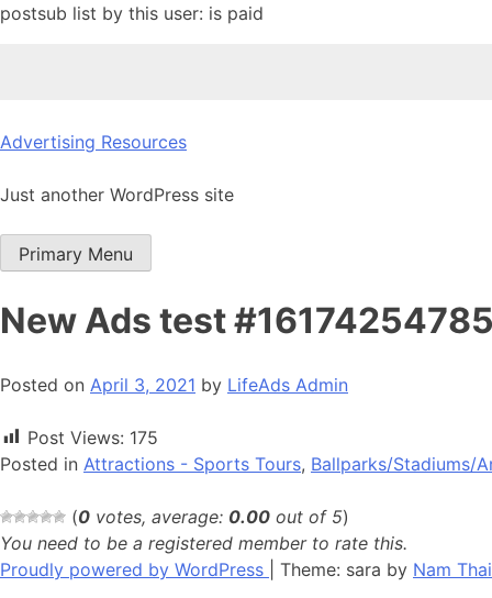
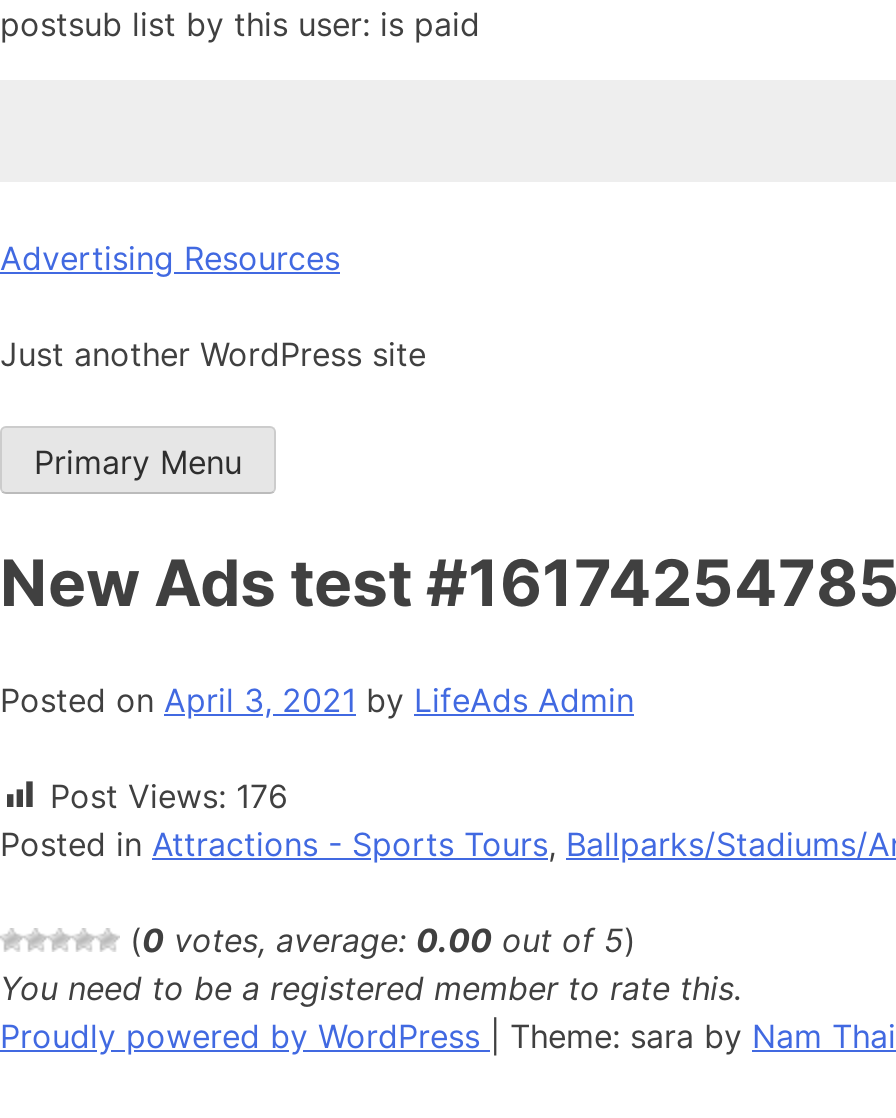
- Post Views: 175
+ Post Views: 176
